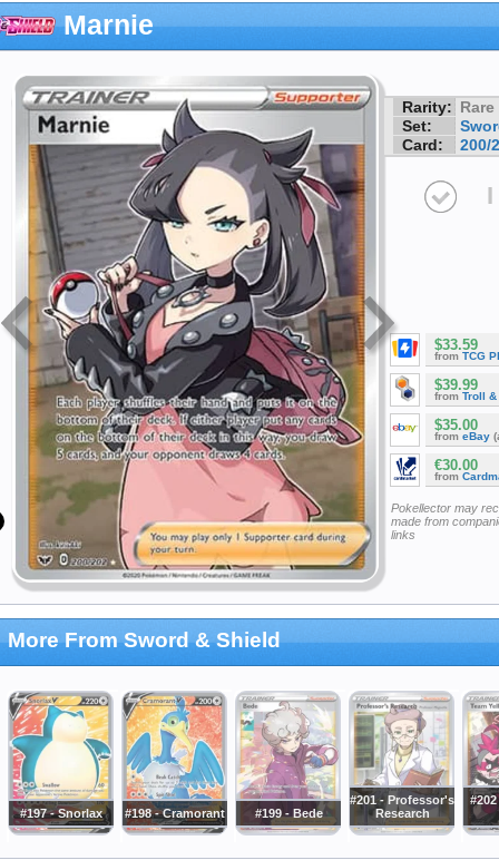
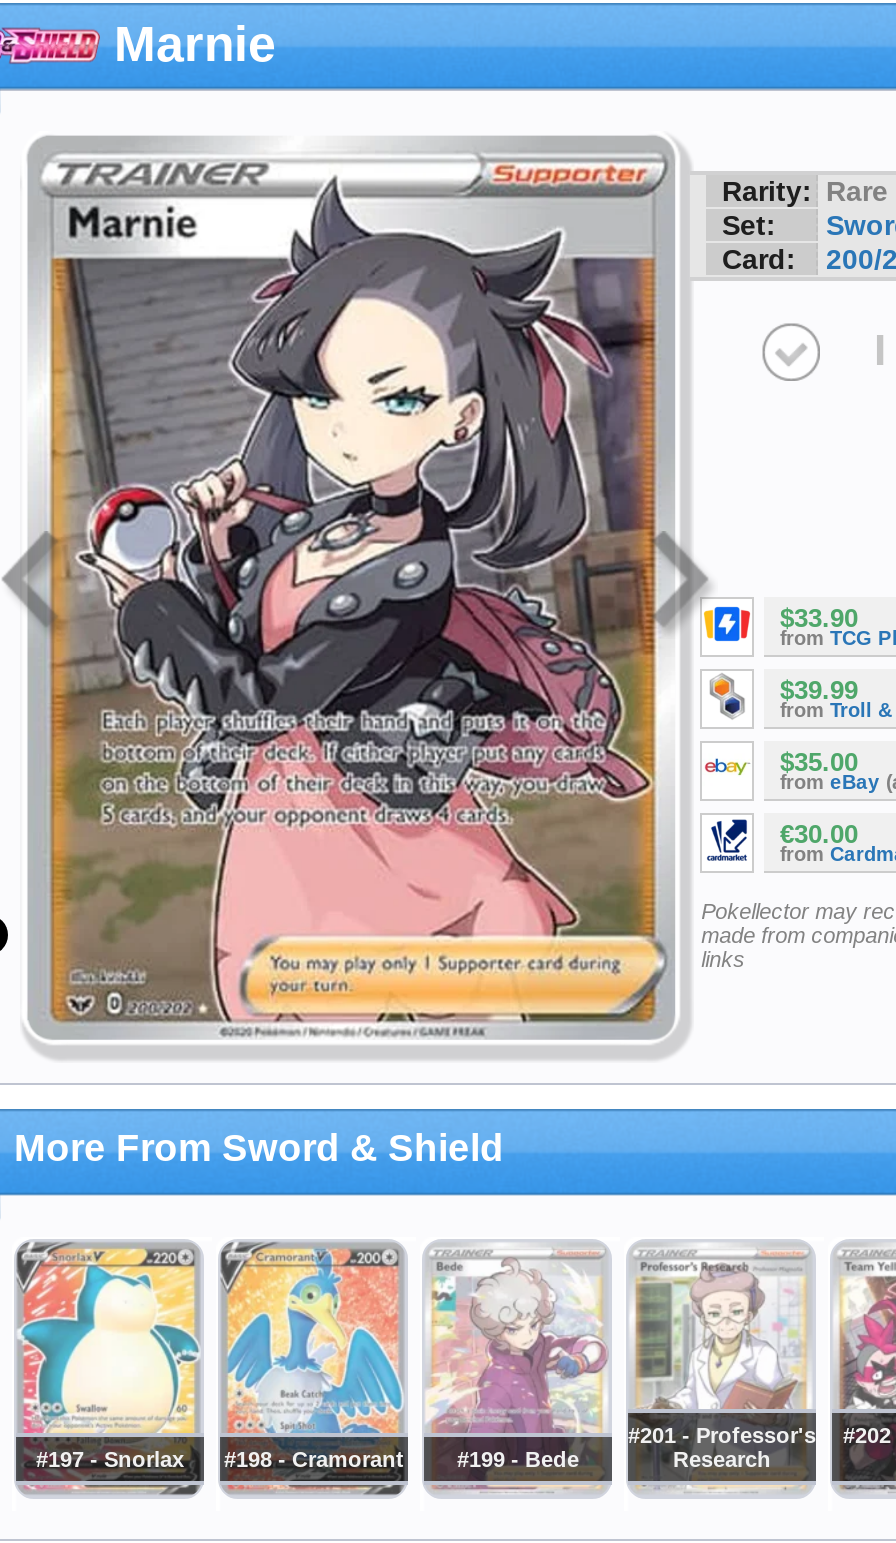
- $33.59
+ $33.90
